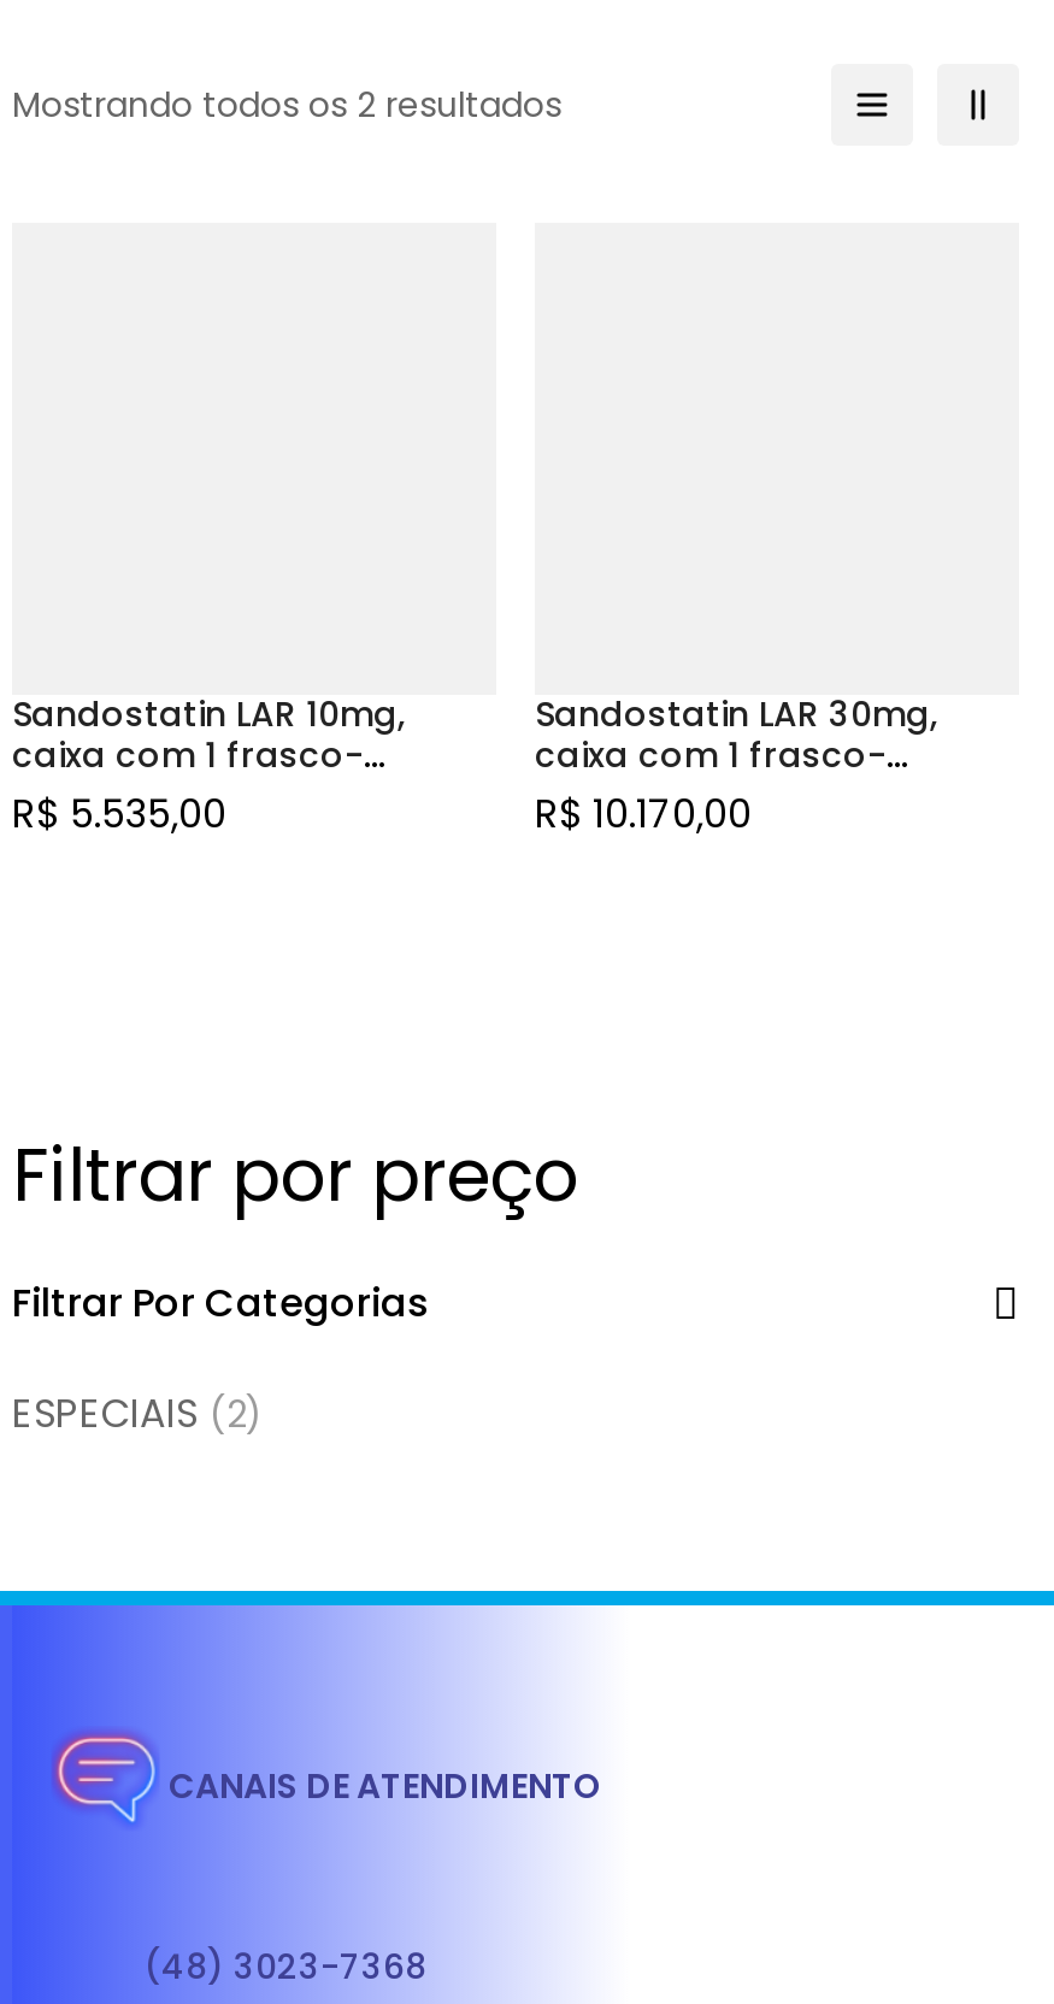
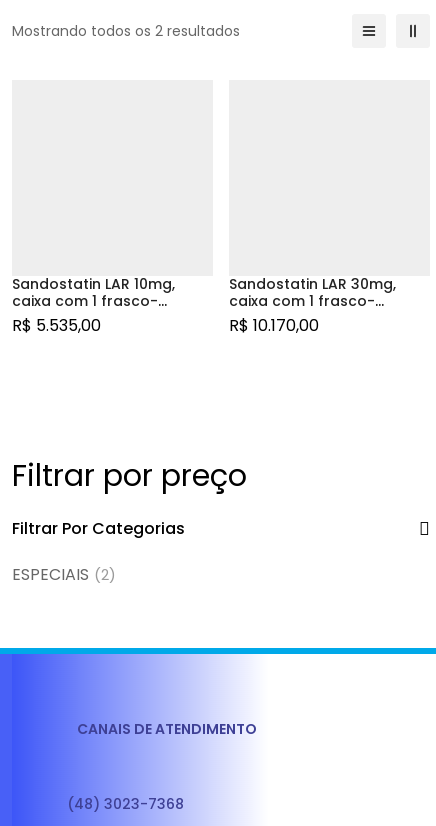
- [image]
